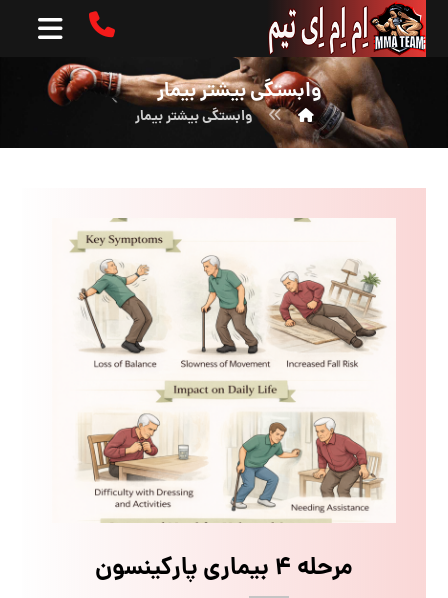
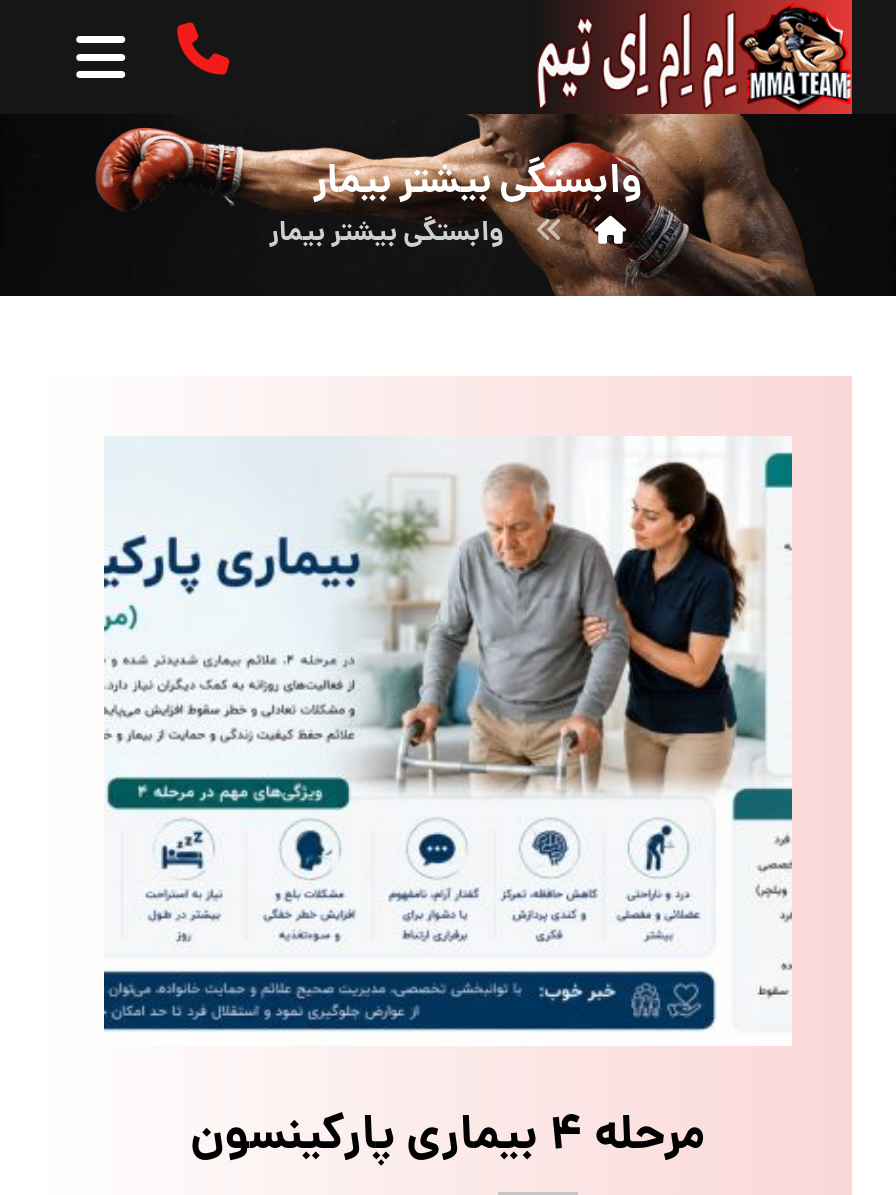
- [image]
+ [image]
